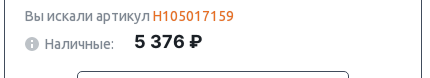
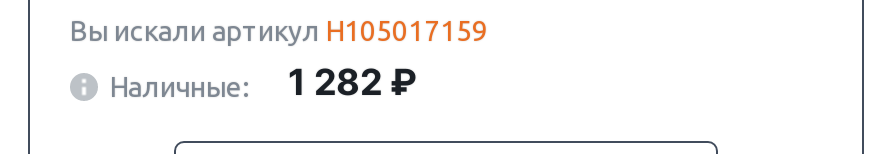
- Наличные: 5 376 ₽
+ Наличные: 1 282 ₽
